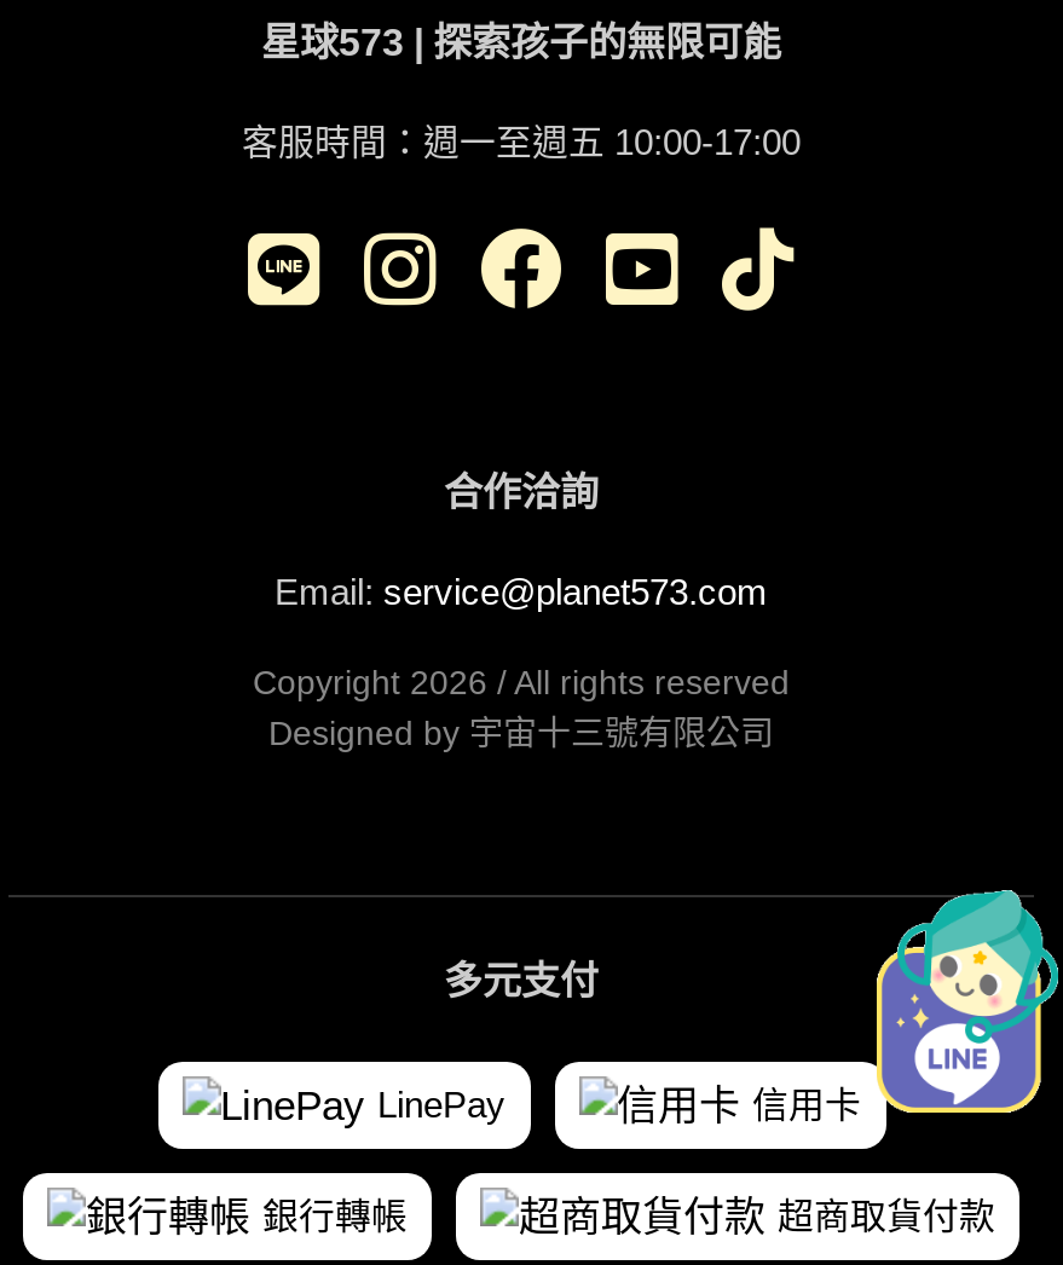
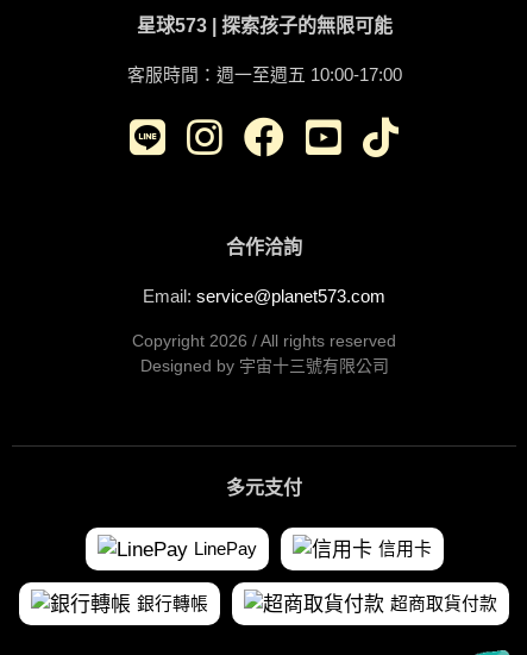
- [image]
